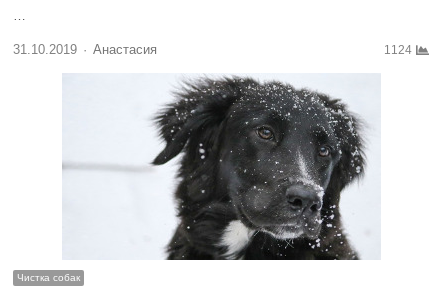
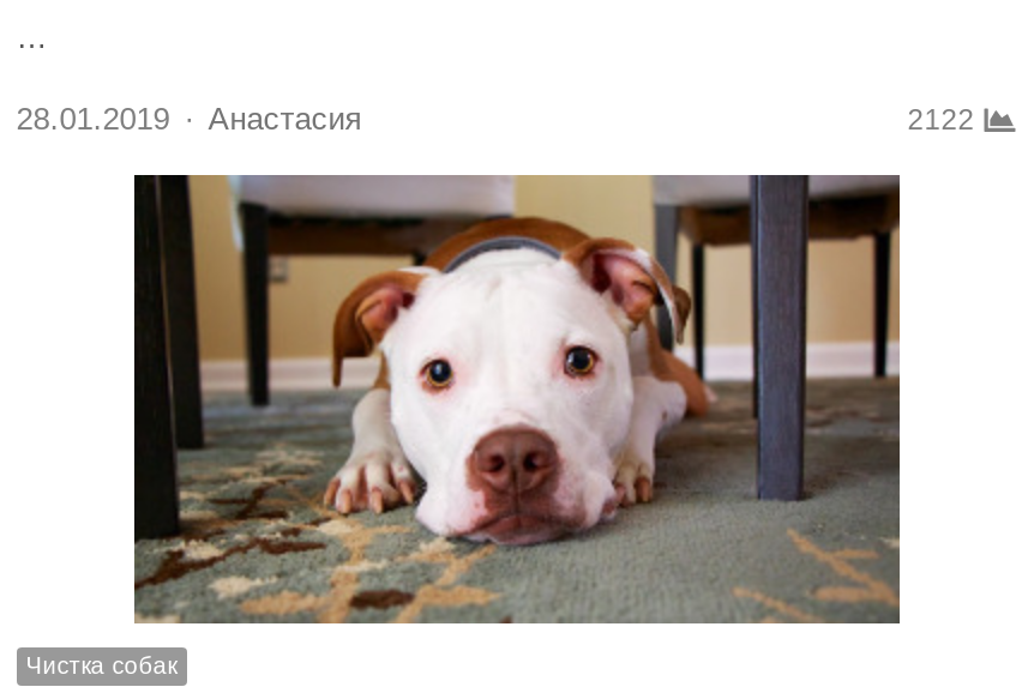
- 31.10.2019
+ 28.01.2019

- 1124
+ 2122

- [image]
+ [image]
